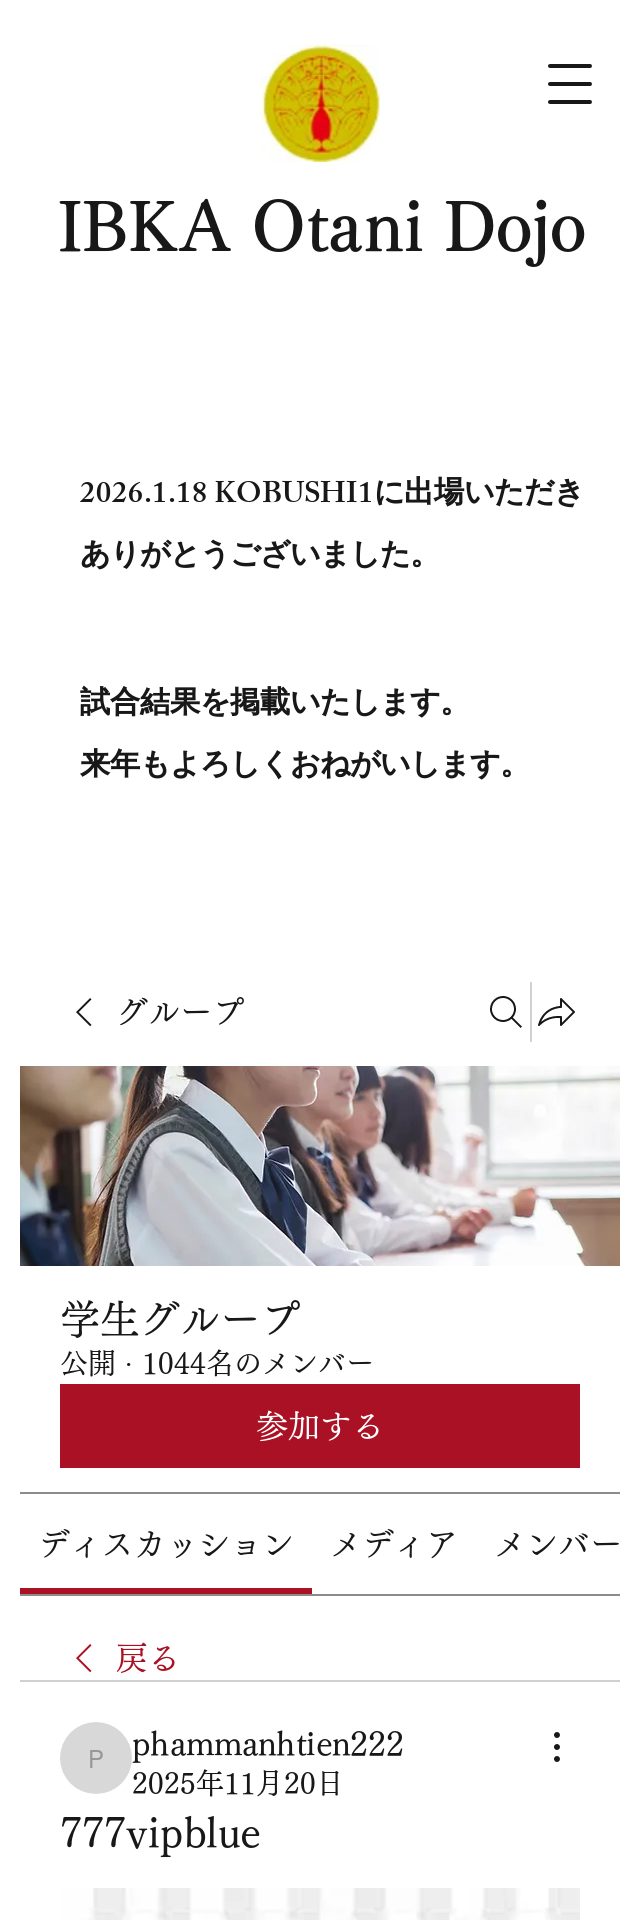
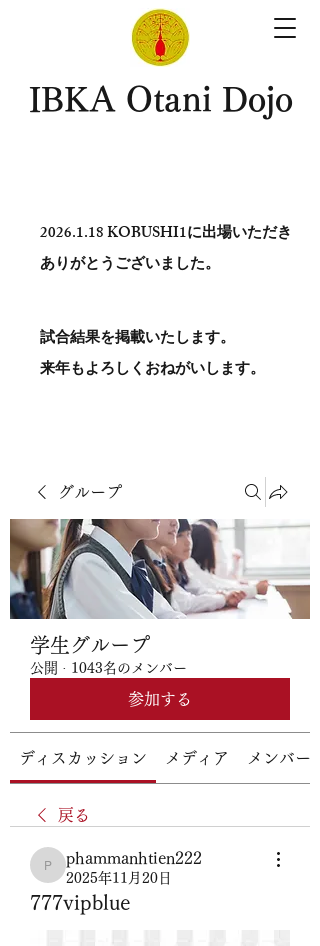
- 公開 · 1044名のメンバー
+ 公開 · 1043名のメンバー
